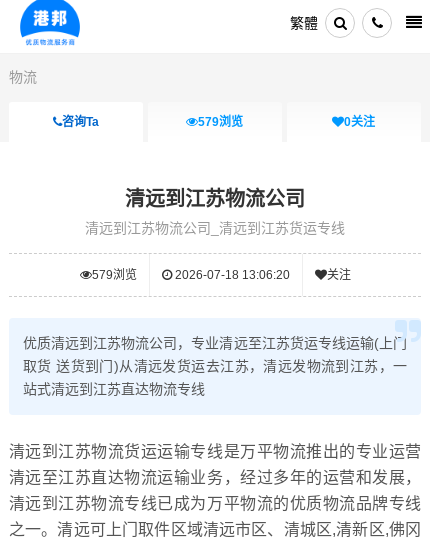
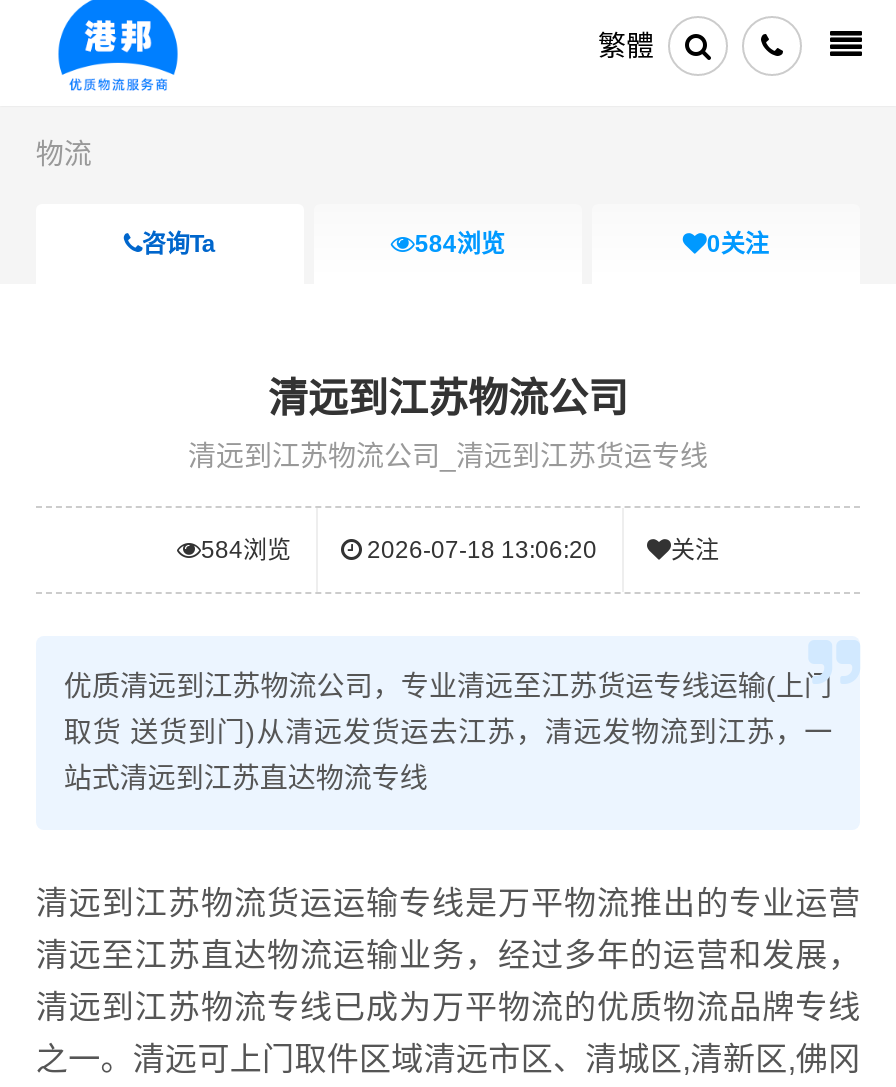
- 579浏览
+ 584浏览

- 579浏览
+ 584浏览
